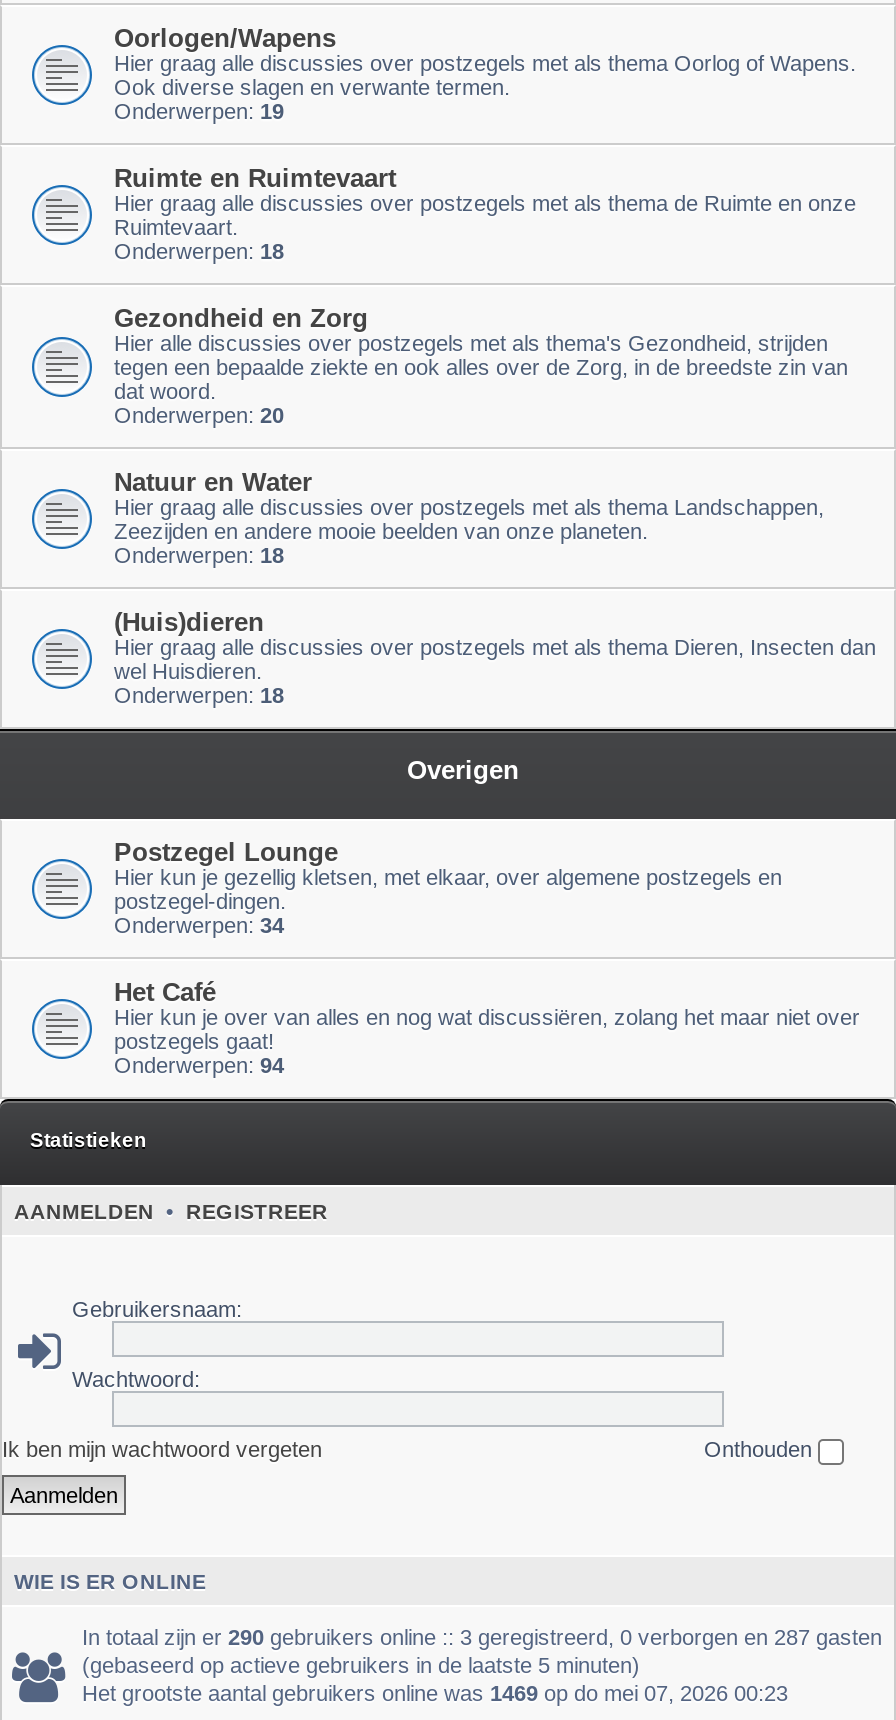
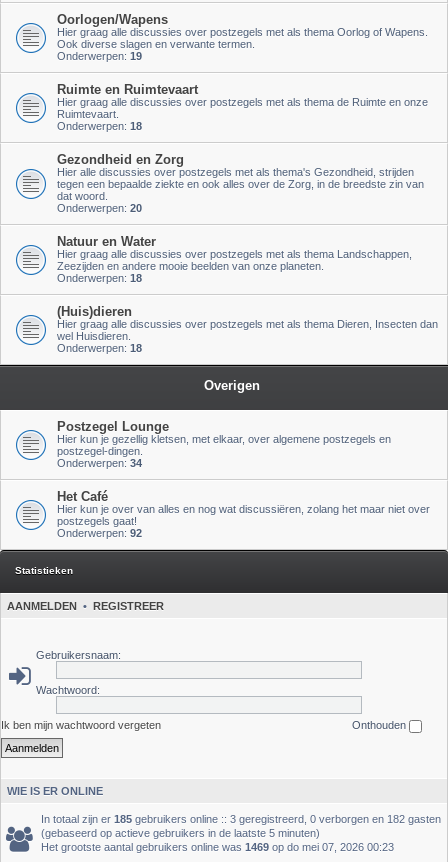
- Onderwerpen: 94
+ Onderwerpen: 92

- In totaal zijn er 290 gebruikers online :: 3 geregistreerd, 0 verborgen en 287 gasten
+ In totaal zijn er 185 gebruikers online :: 3 geregistreerd, 0 verborgen en 182 gasten
